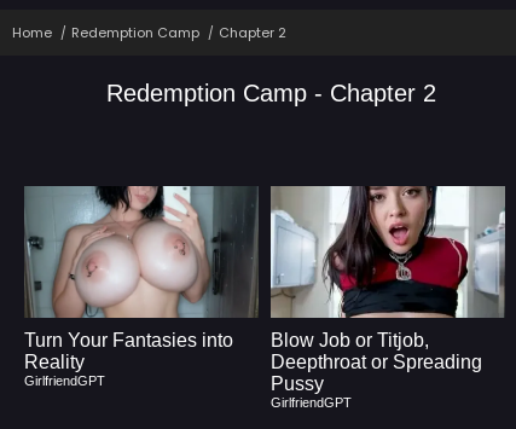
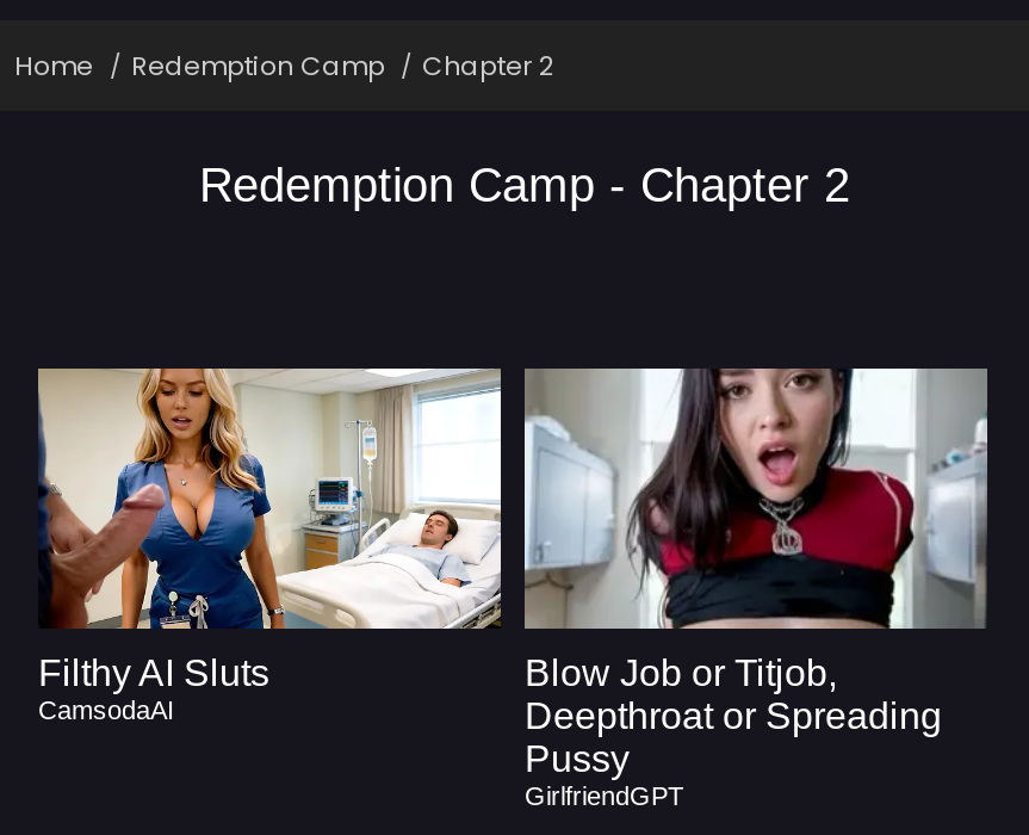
- [image]
- Turn Your Fantasies into
- Reality
- GirlfriendGPT
+ [image]
+ Filthy AI Sluts
+ CamsodaAI
